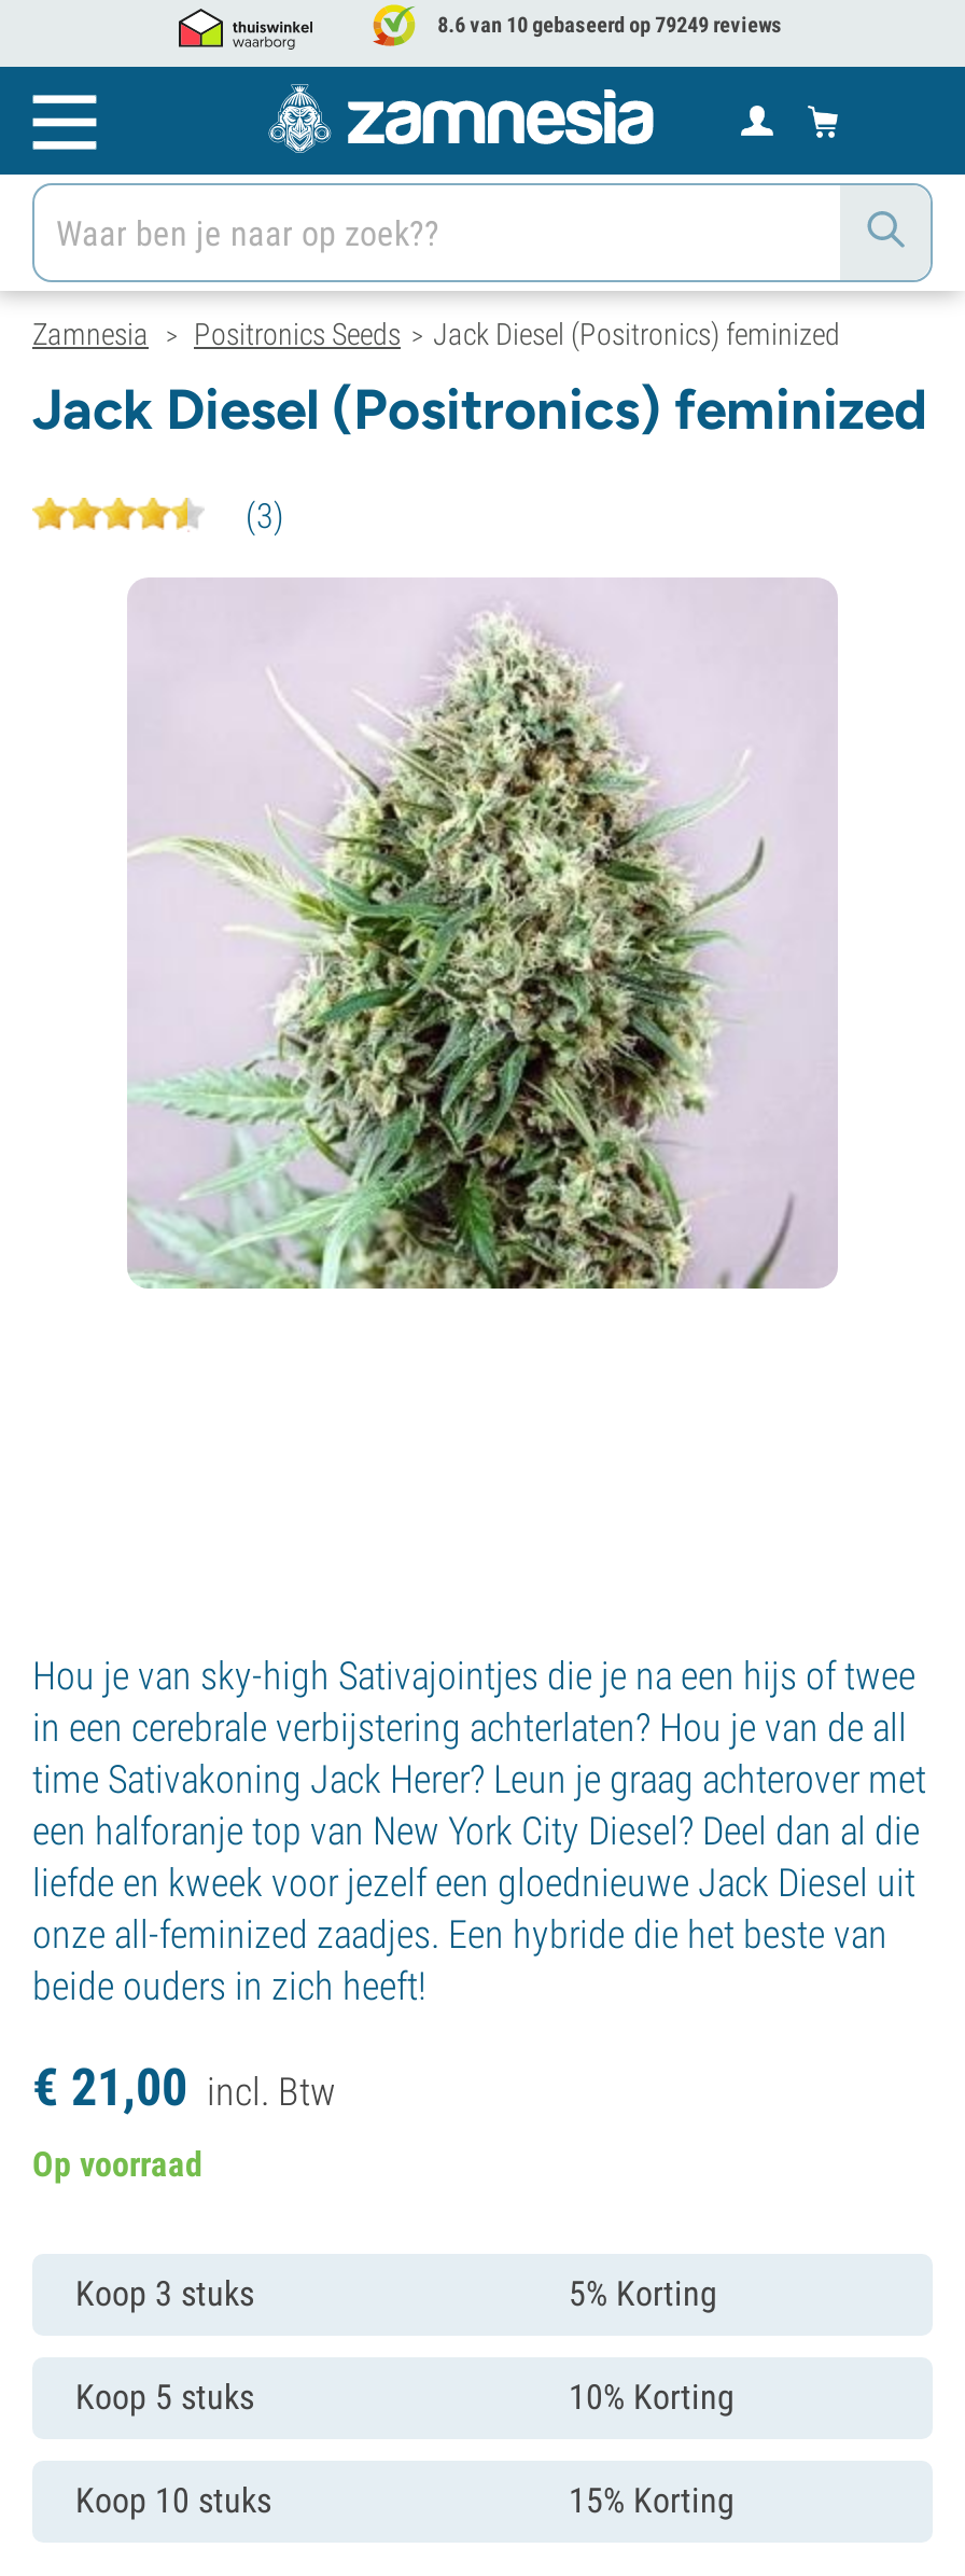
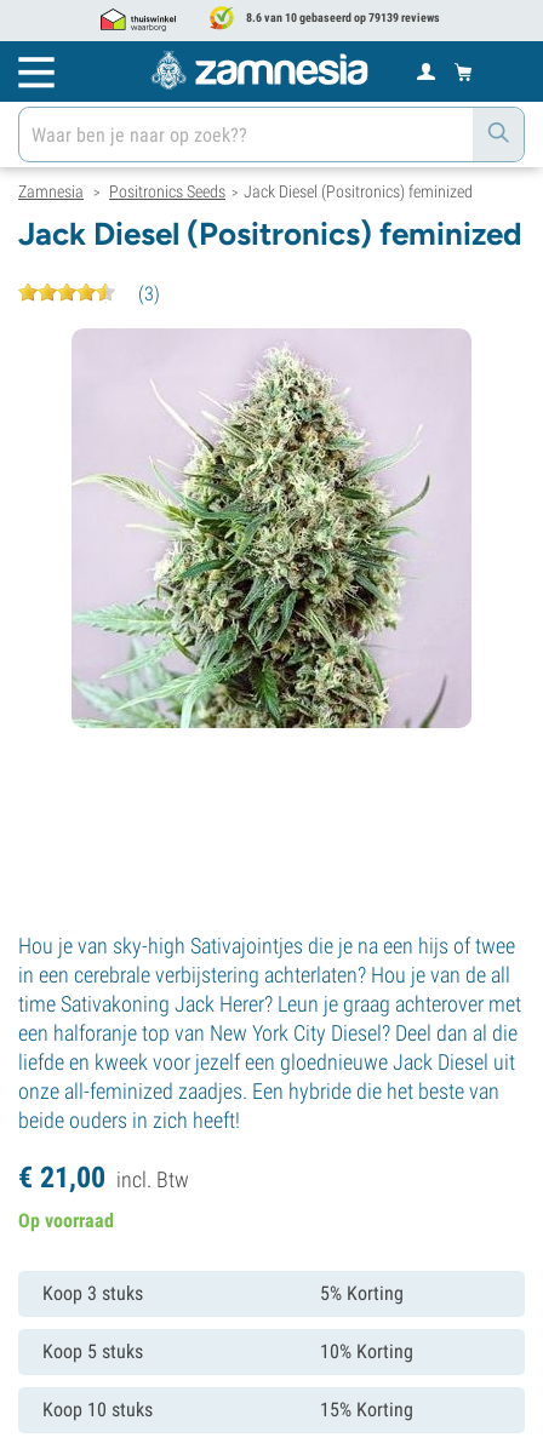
- 8.6 van 10 gebaseerd op 79249 reviews
+ 8.6 van 10 gebaseerd op 79139 reviews
